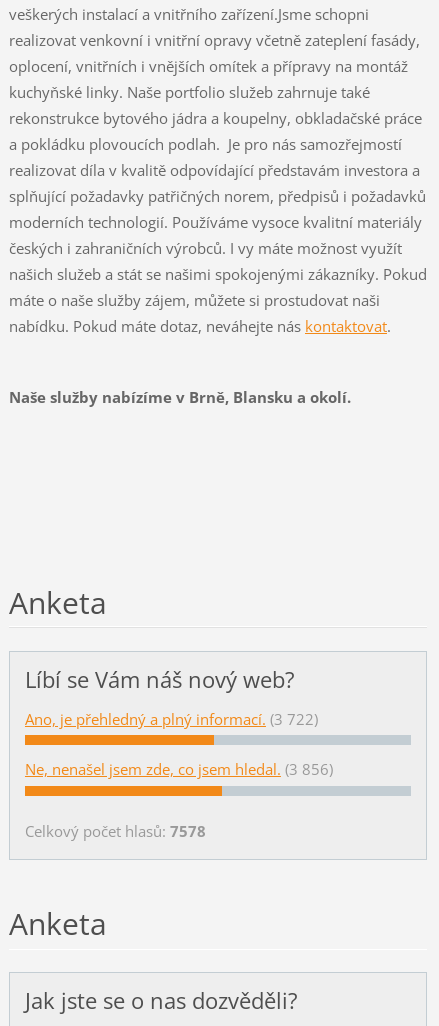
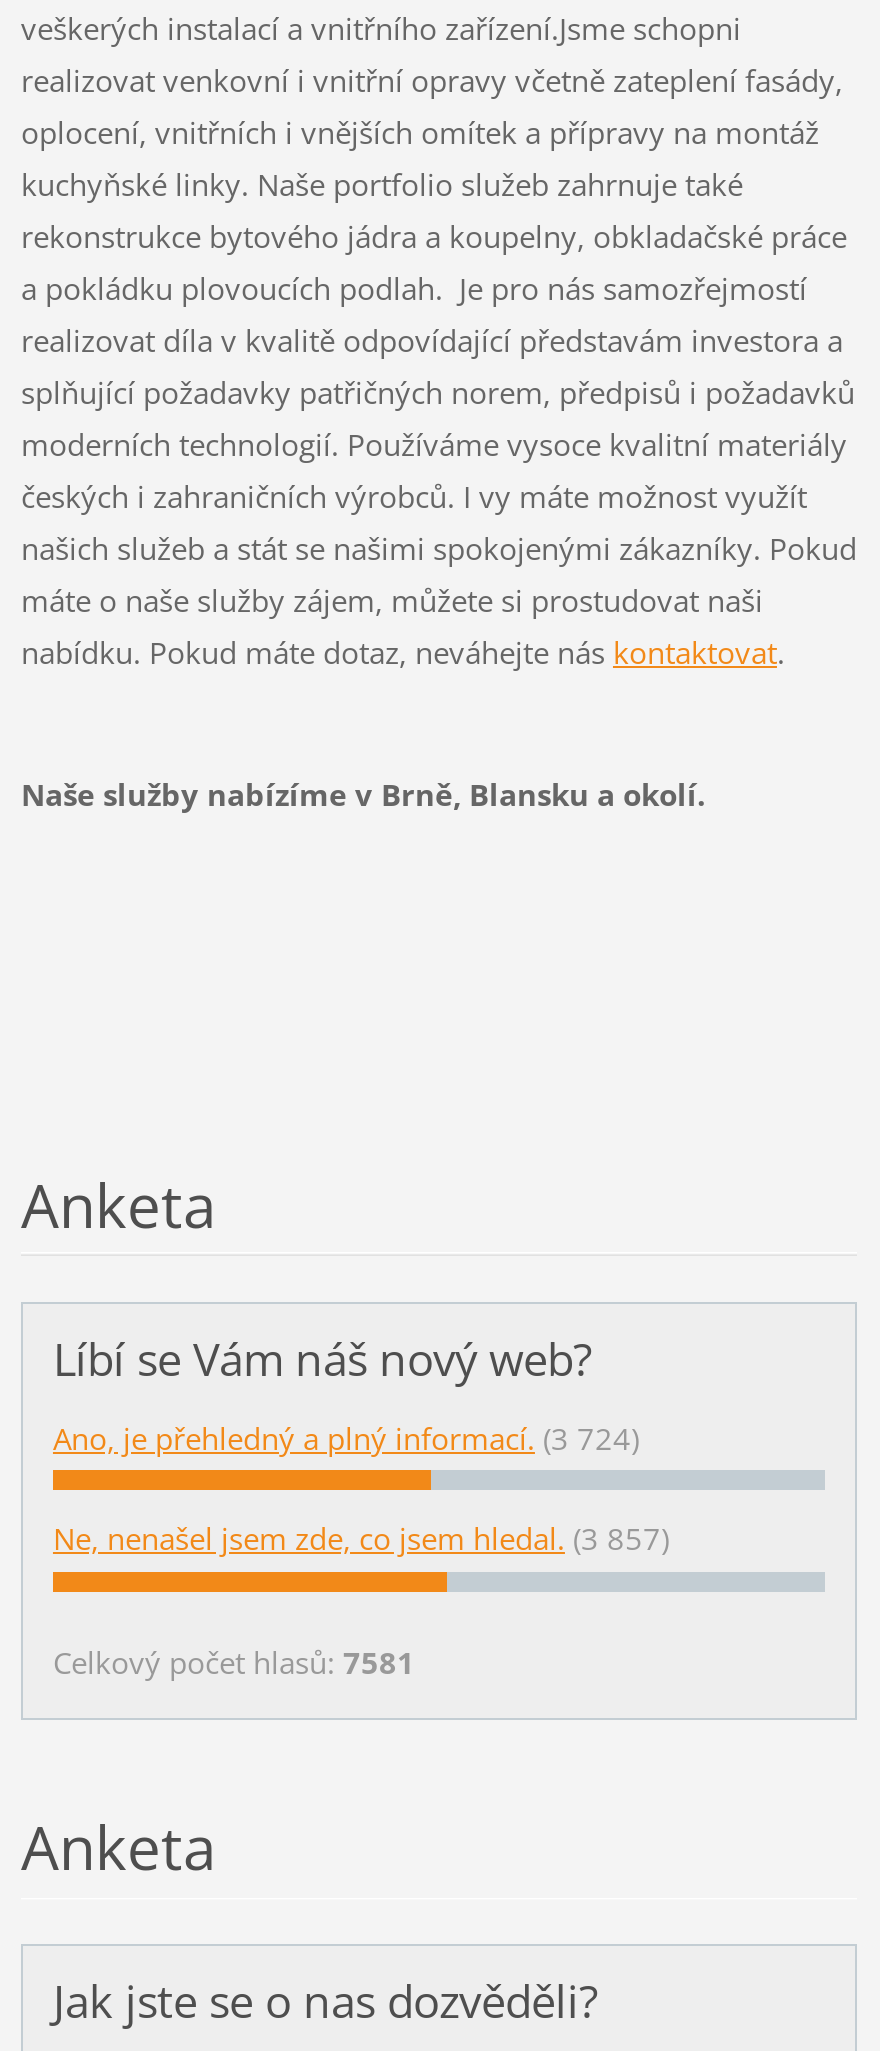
- Ano, je přehledný a plný informací. (3 722)
+ Ano, je přehledný a plný informací. (3 724)

- Ne, nenašel jsem zde, co jsem hledal. (3 856)
+ Ne, nenašel jsem zde, co jsem hledal. (3 857)

- Celkový počet hlasů: 7578
+ Celkový počet hlasů: 7581
